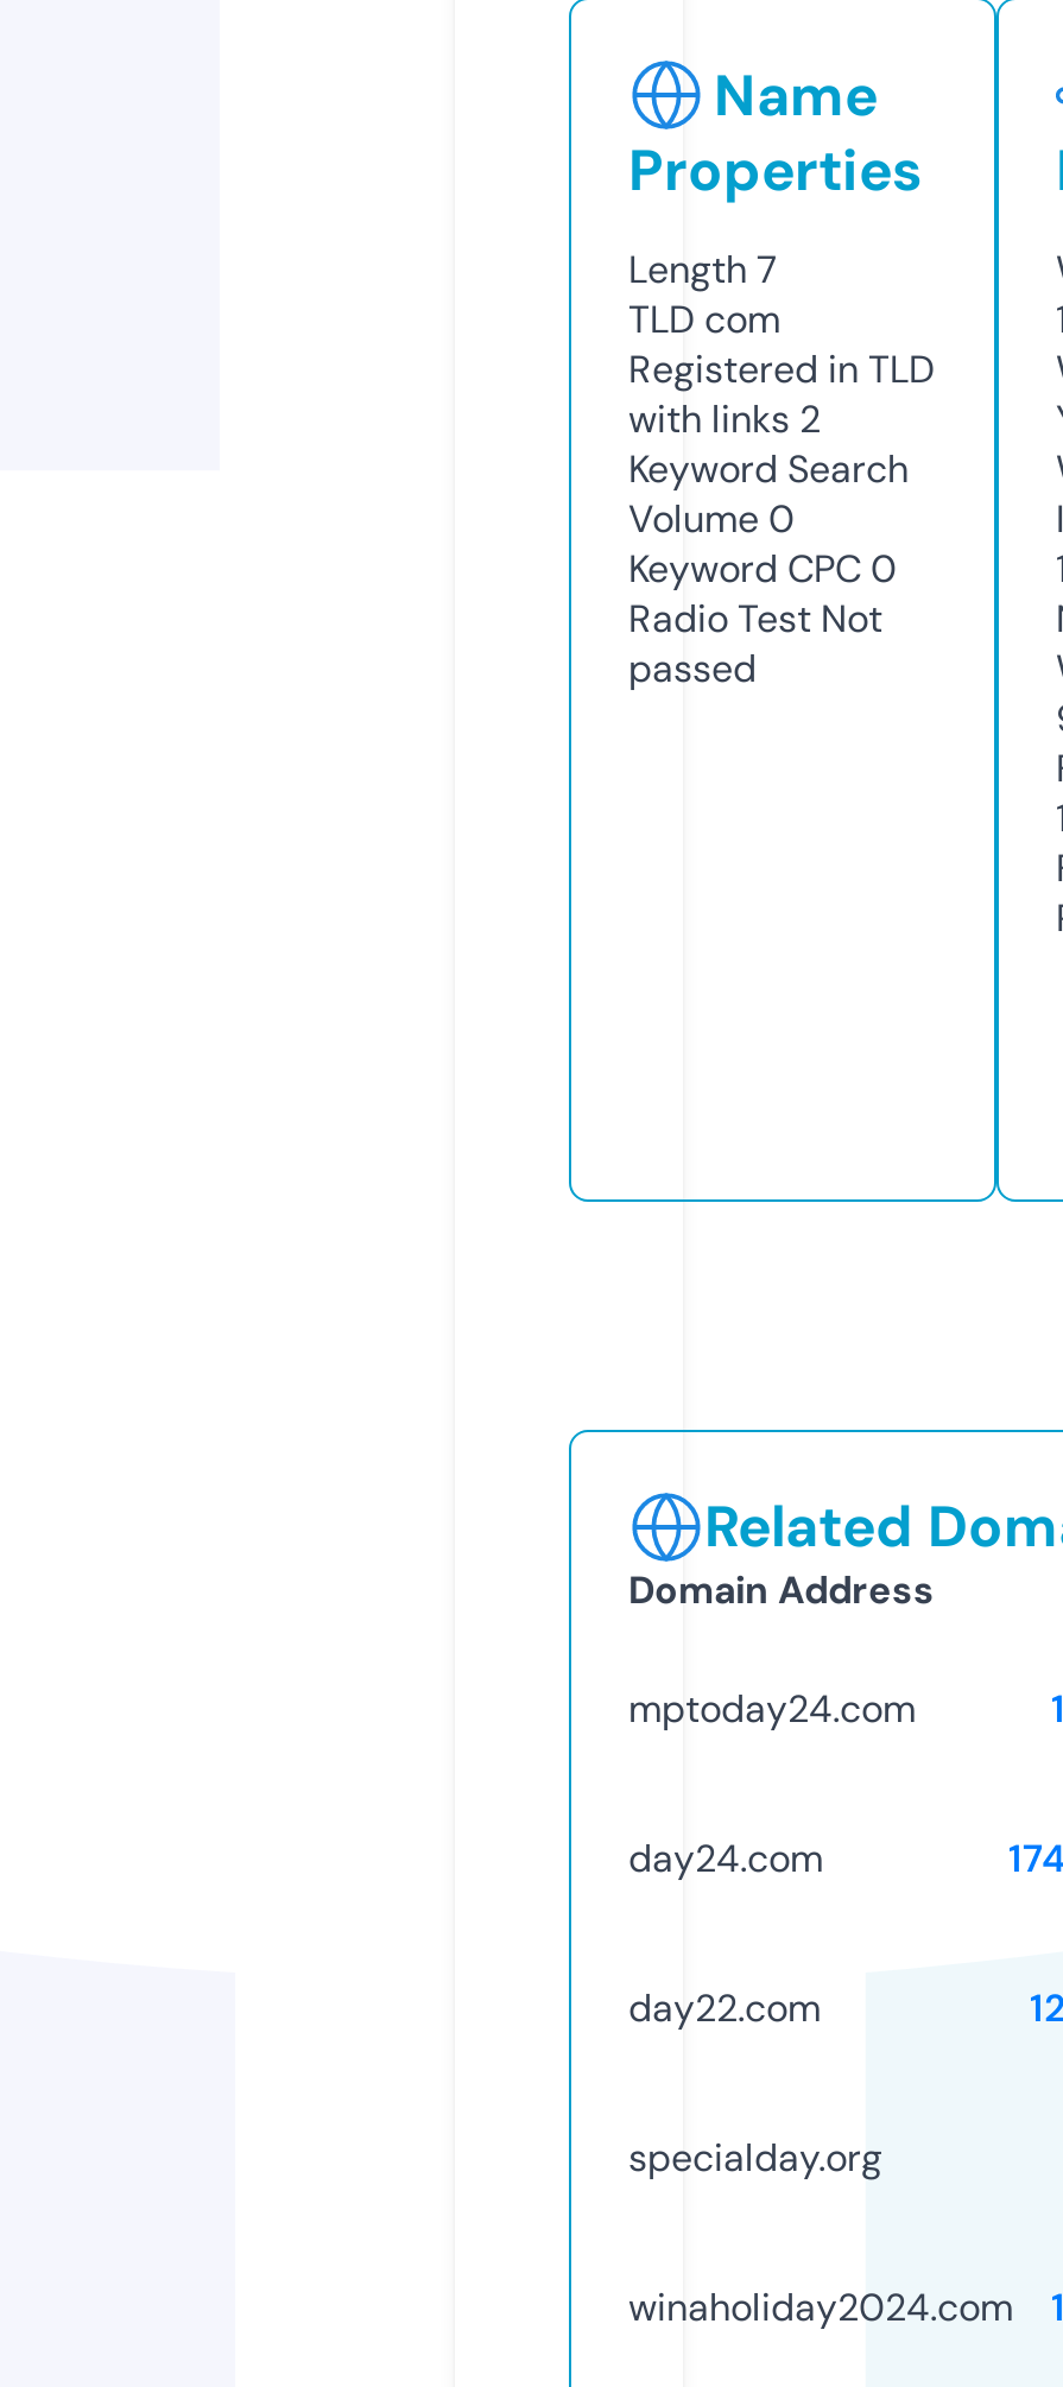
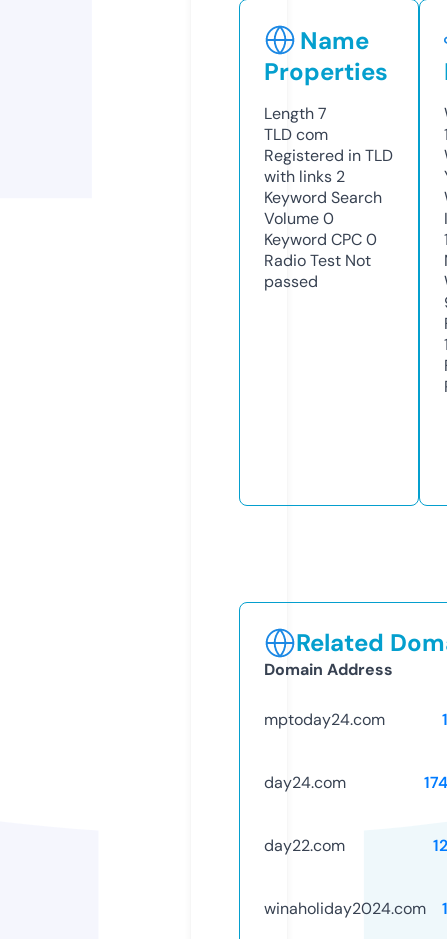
- specialday.org
